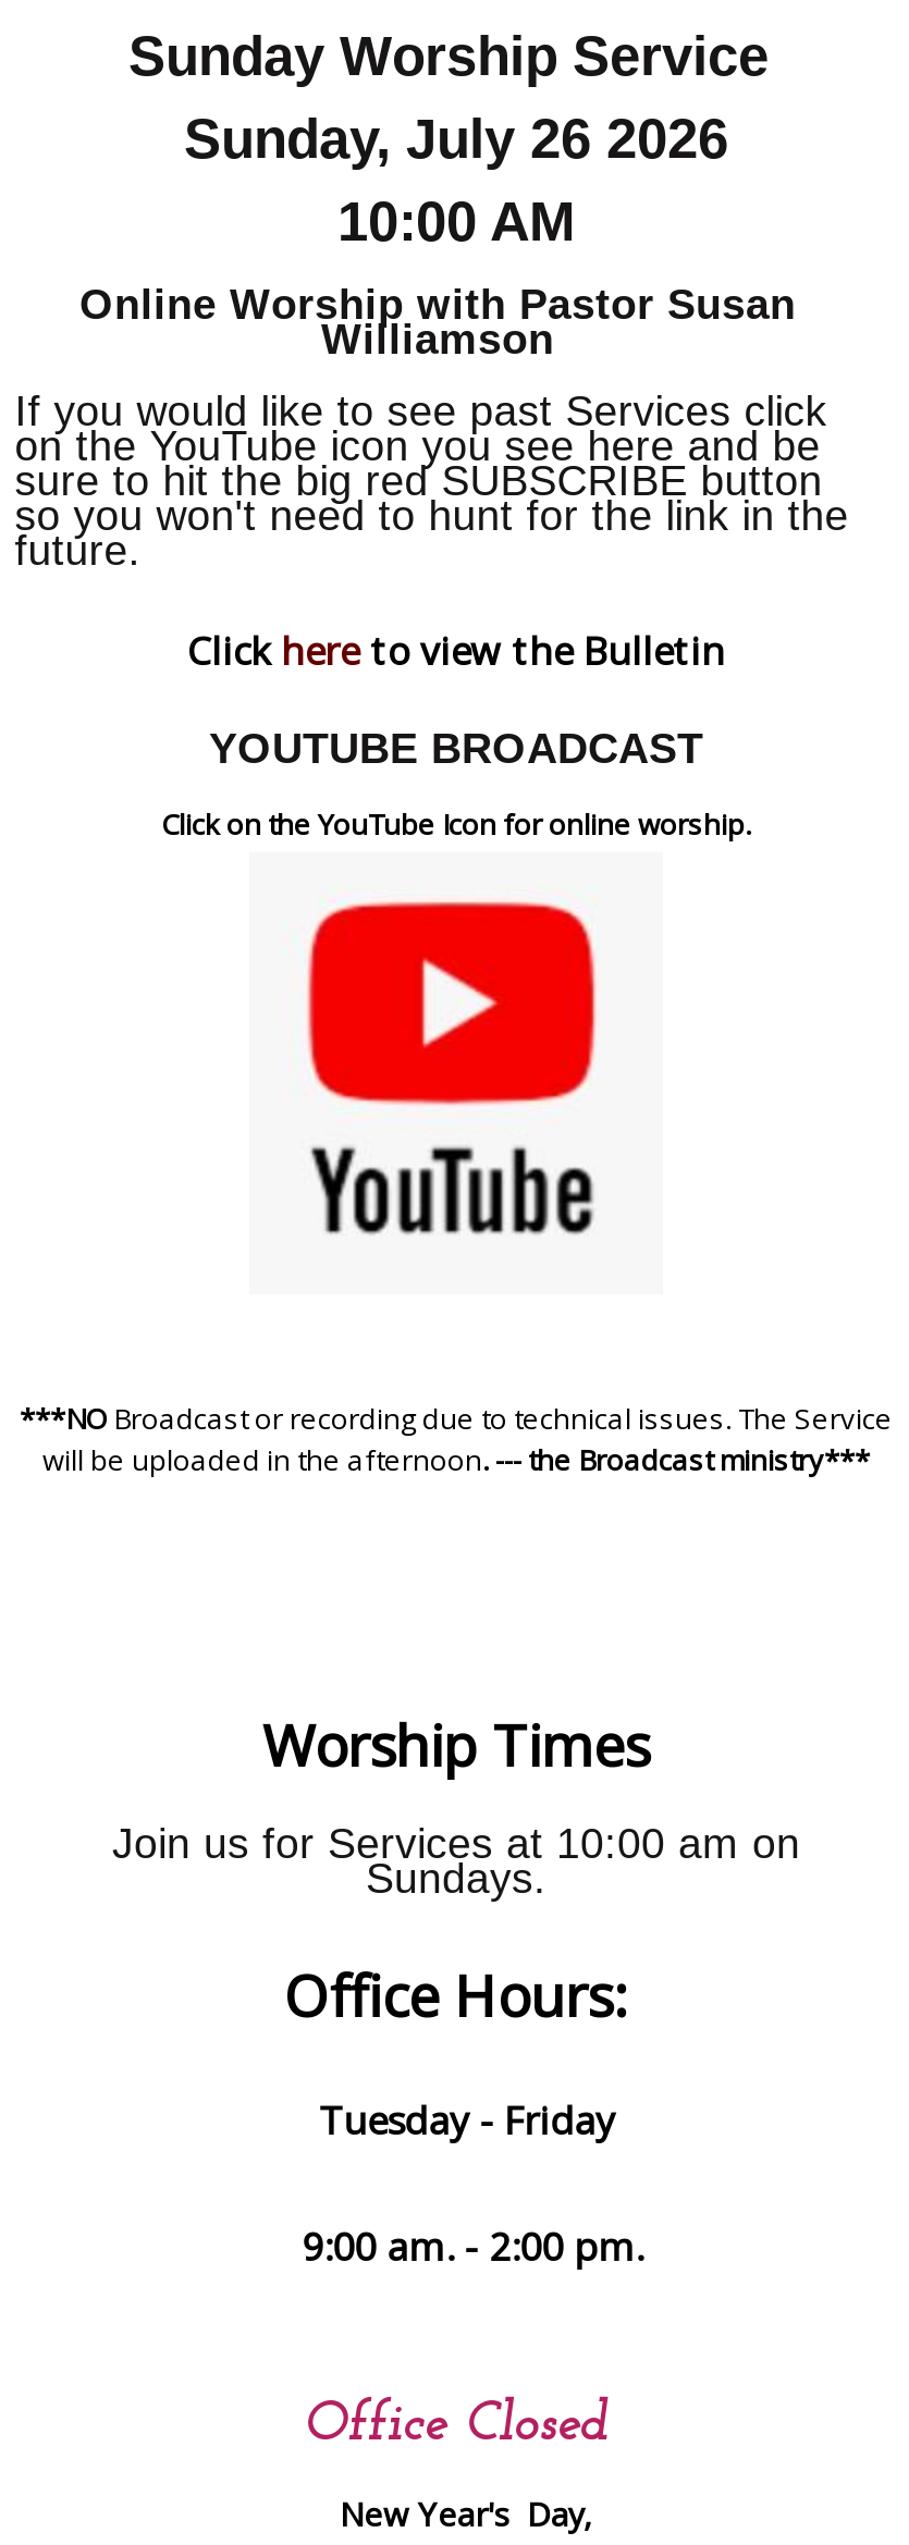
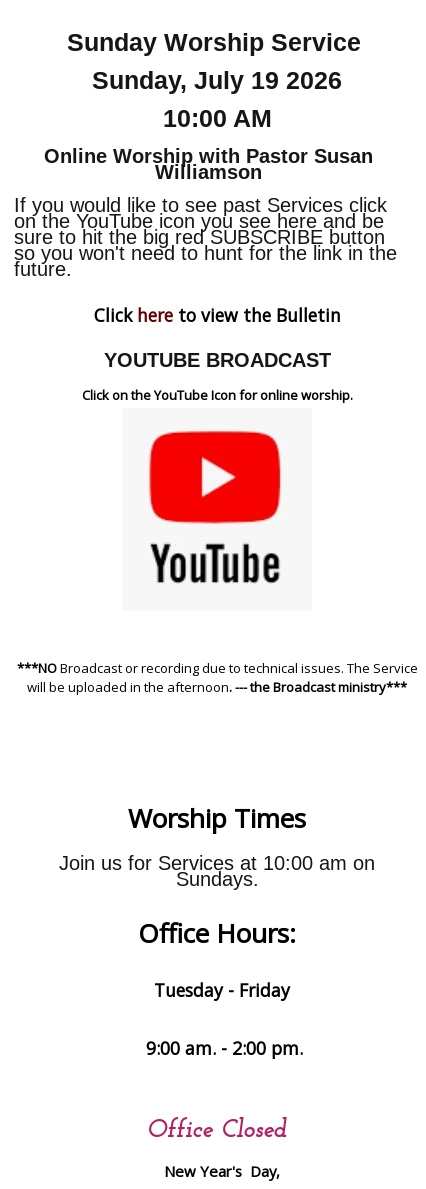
- Sunday, July 26 2026
+ Sunday, July 19 2026
